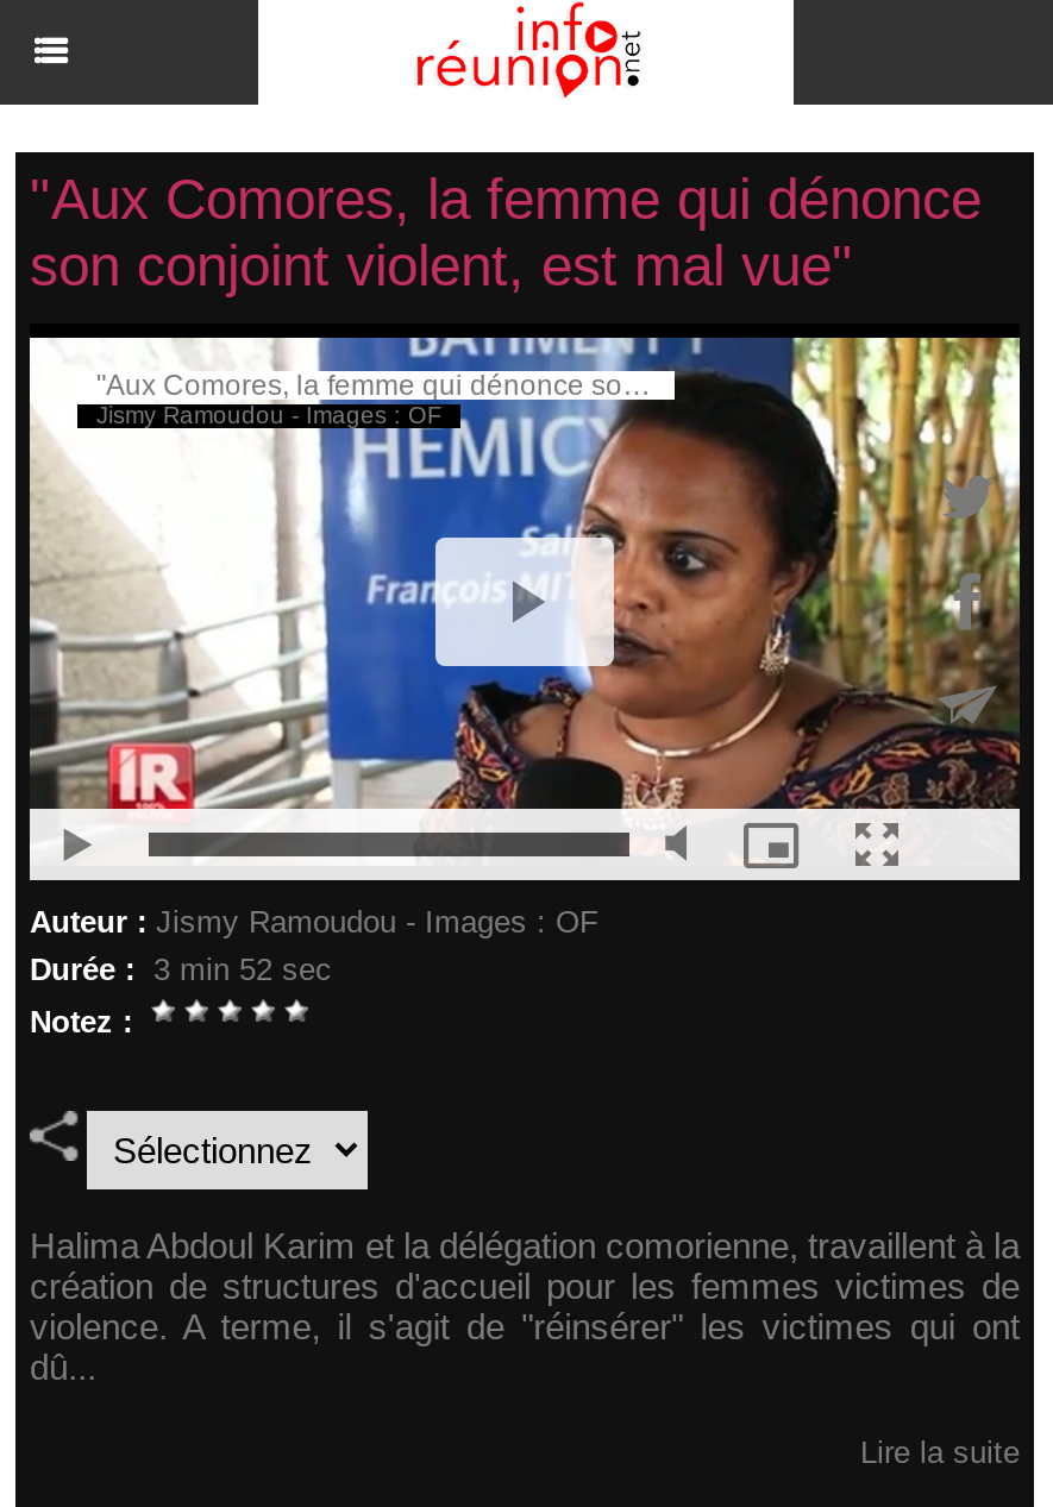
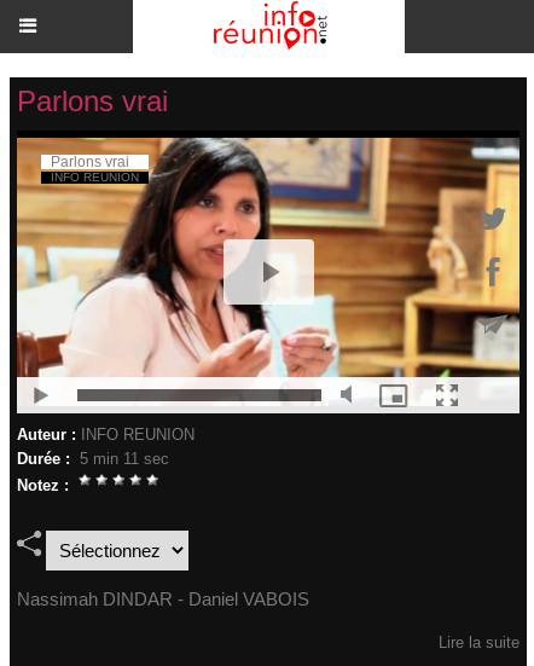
- "Aux Comores, la femme qui dénonce
- son conjoint violent, est mal vue"
+ Parlons vrai

- [image]
- Auteur : Jismy Ramoudou - Images : OF
- Durée : 3 min 52 sec
+ [image]
+ Auteur : INFO REUNION
+ Durée : 5 min 11 sec

- Halima Abdoul Karim et la délégation comorienne, travaillent à la
- création de structures d'accueil pour les femmes victimes de
- violence. A terme, il s'agit de "réinsérer" les victimes qui ont
- dû...
+ Nassimah DINDAR - Daniel VABOIS
